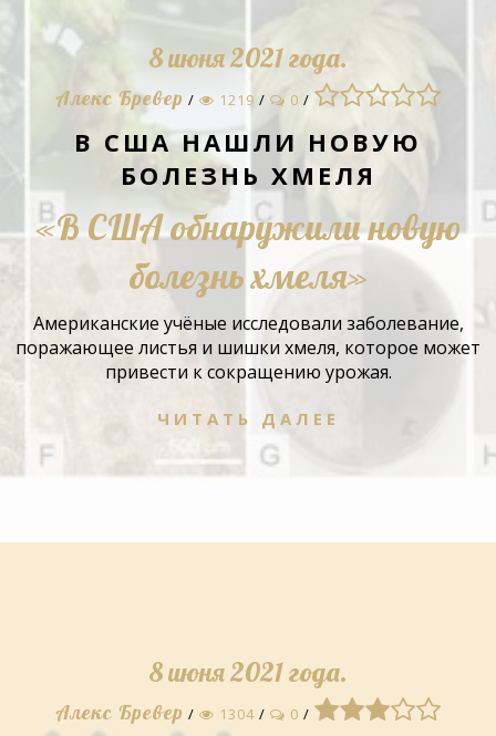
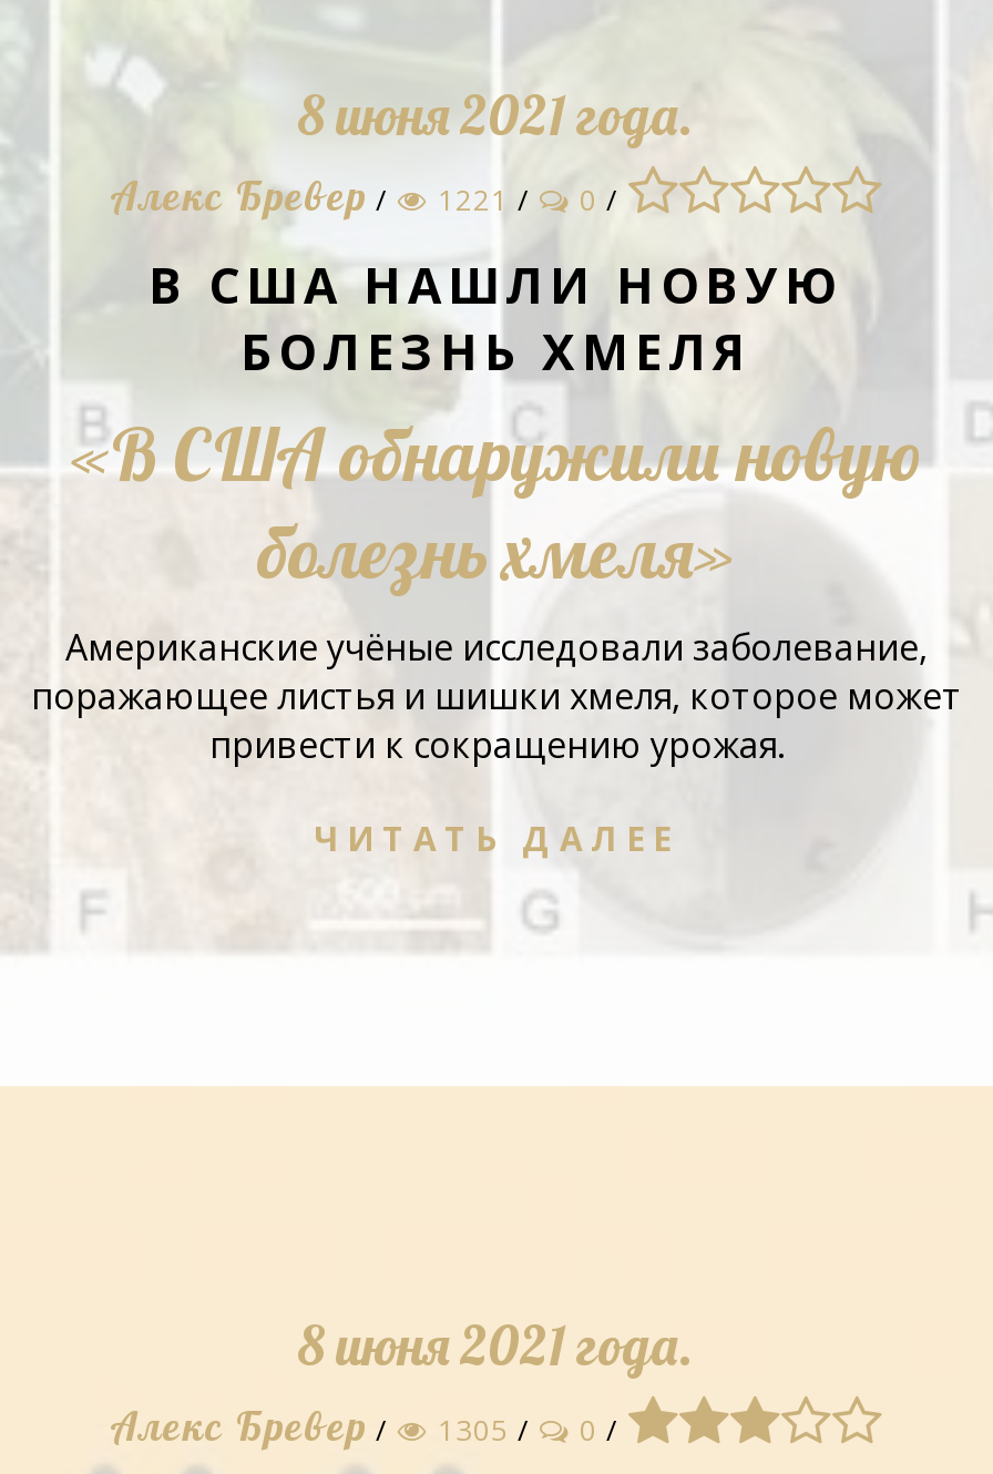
- 1219 /
+ 1221 /

- 1304 /
+ 1305 /
